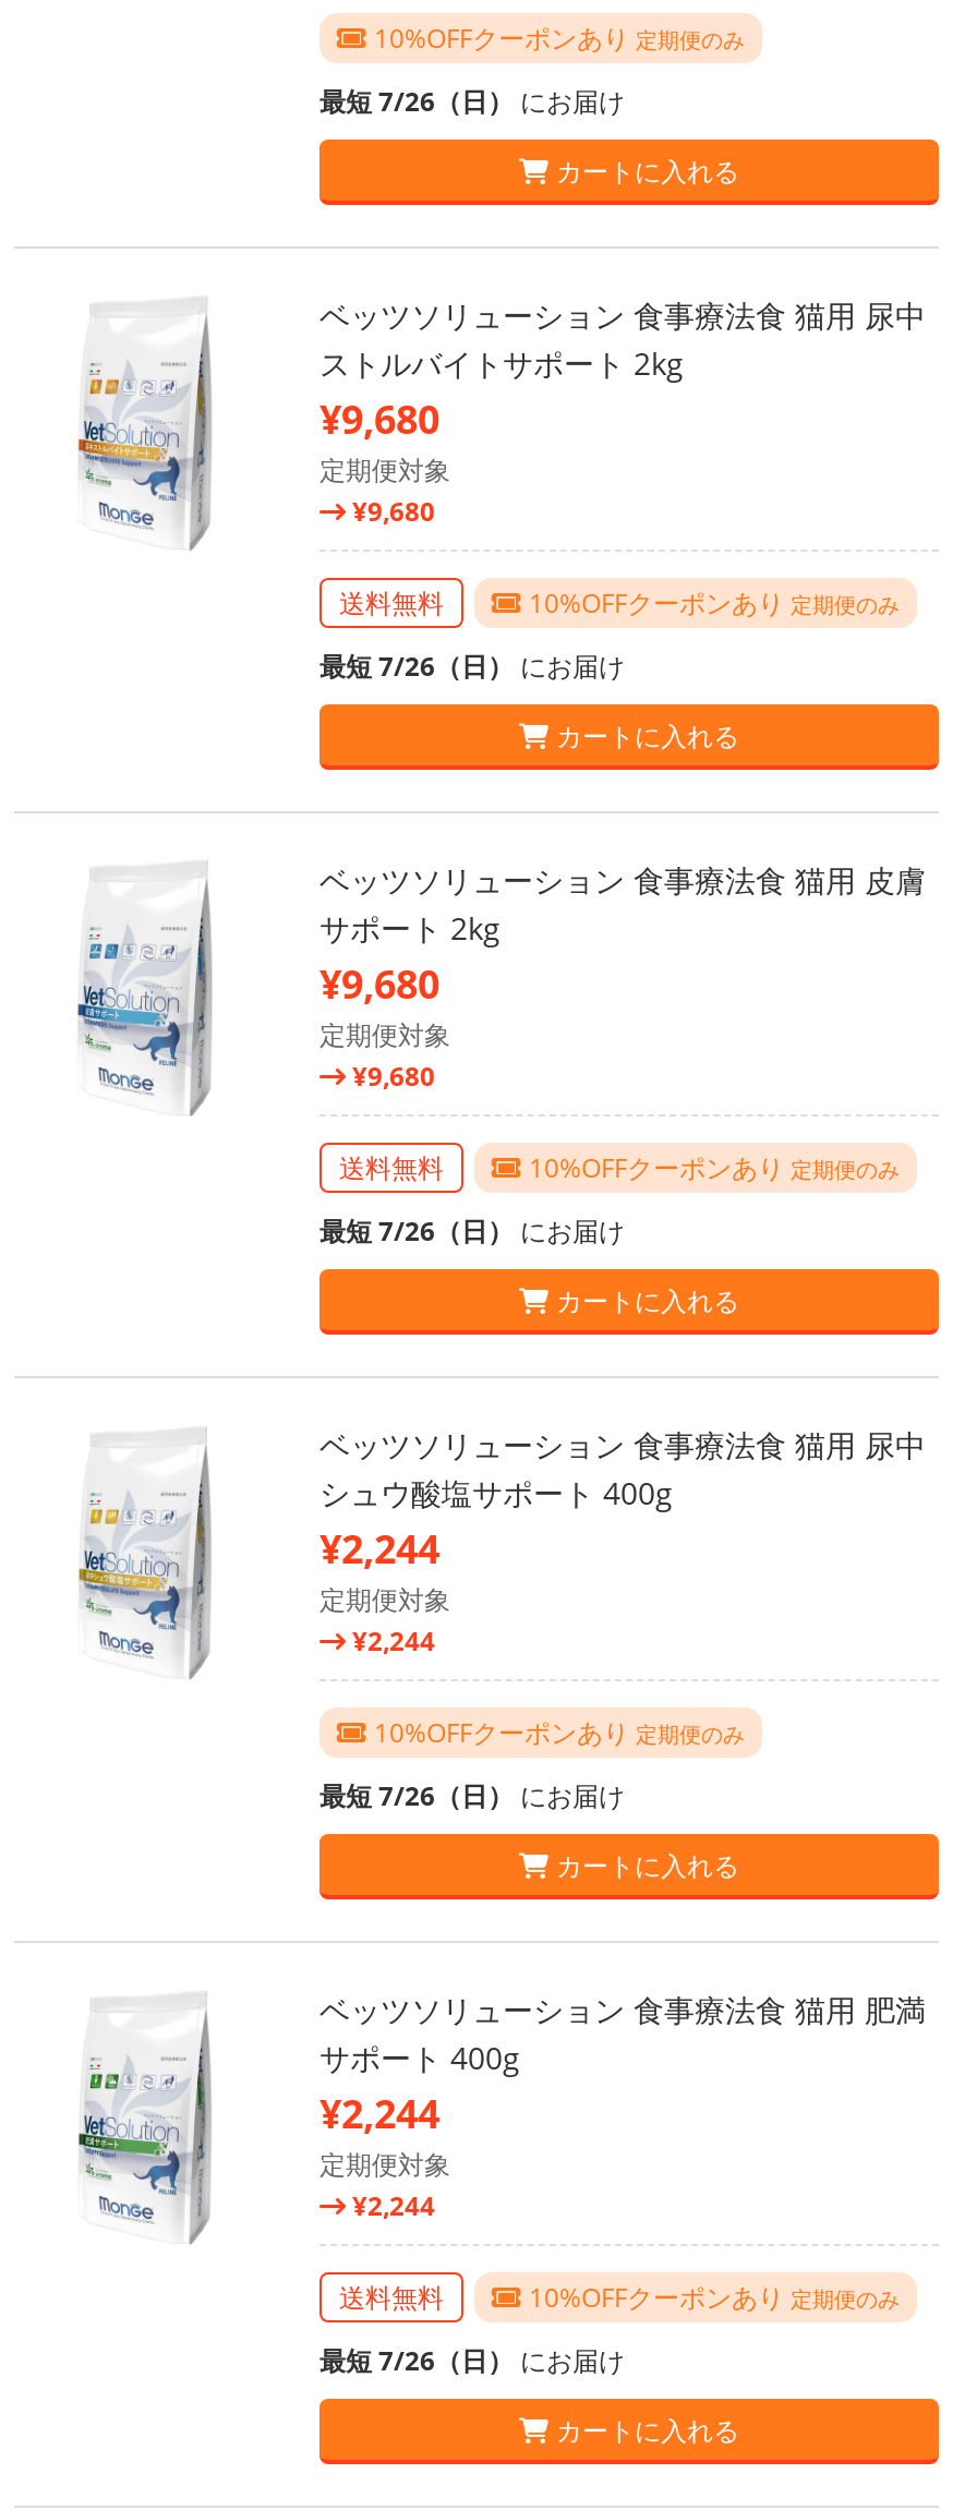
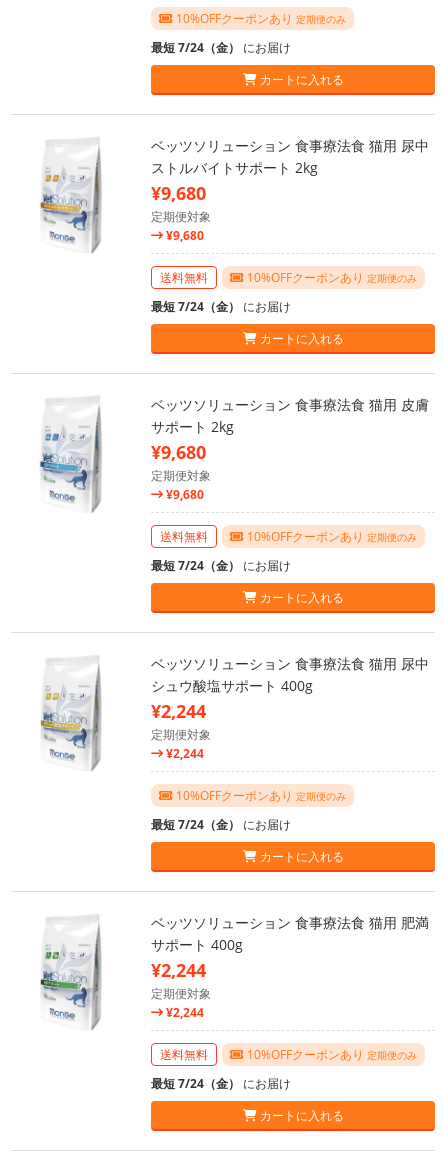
- 最短 7/26（日）にお届け
+ 最短 7/24（金）にお届け

- 最短 7/26（日）にお届け
+ 最短 7/24（金）にお届け

- 最短 7/26（日）にお届け
+ 最短 7/24（金）にお届け

- 最短 7/26（日）にお届け
+ 最短 7/24（金）にお届け

- 最短 7/26（日）にお届け
+ 最短 7/24（金）にお届け
